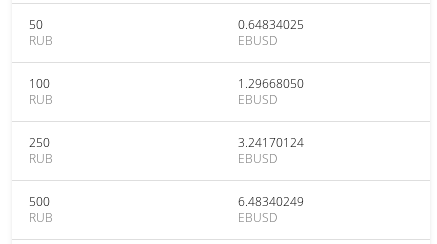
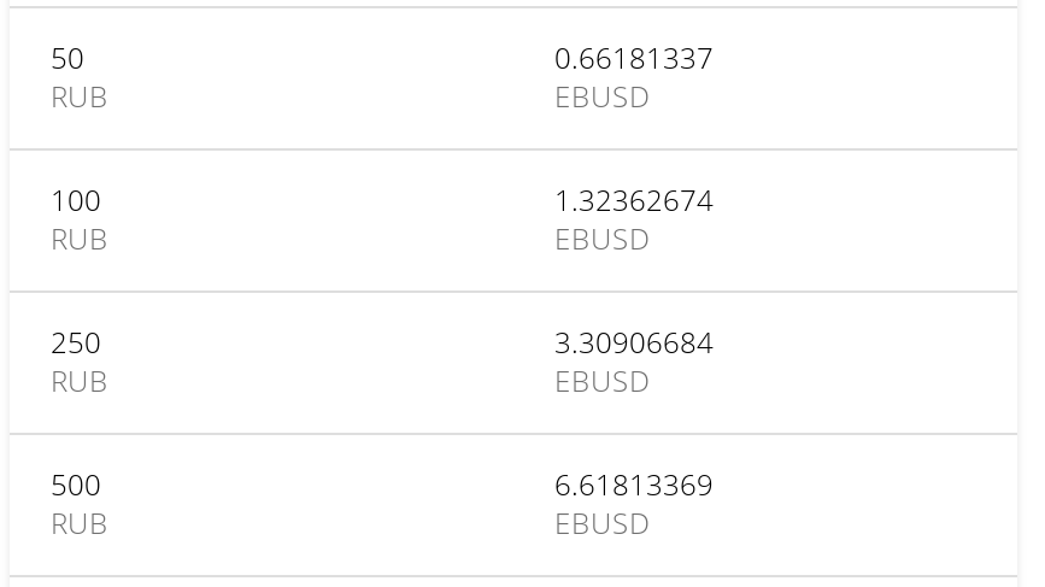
- 0.64834025
+ 0.66181337

- 1.29668050
+ 1.32362674

- 3.24170124
+ 3.30906684

- 6.48340249
+ 6.61813369
